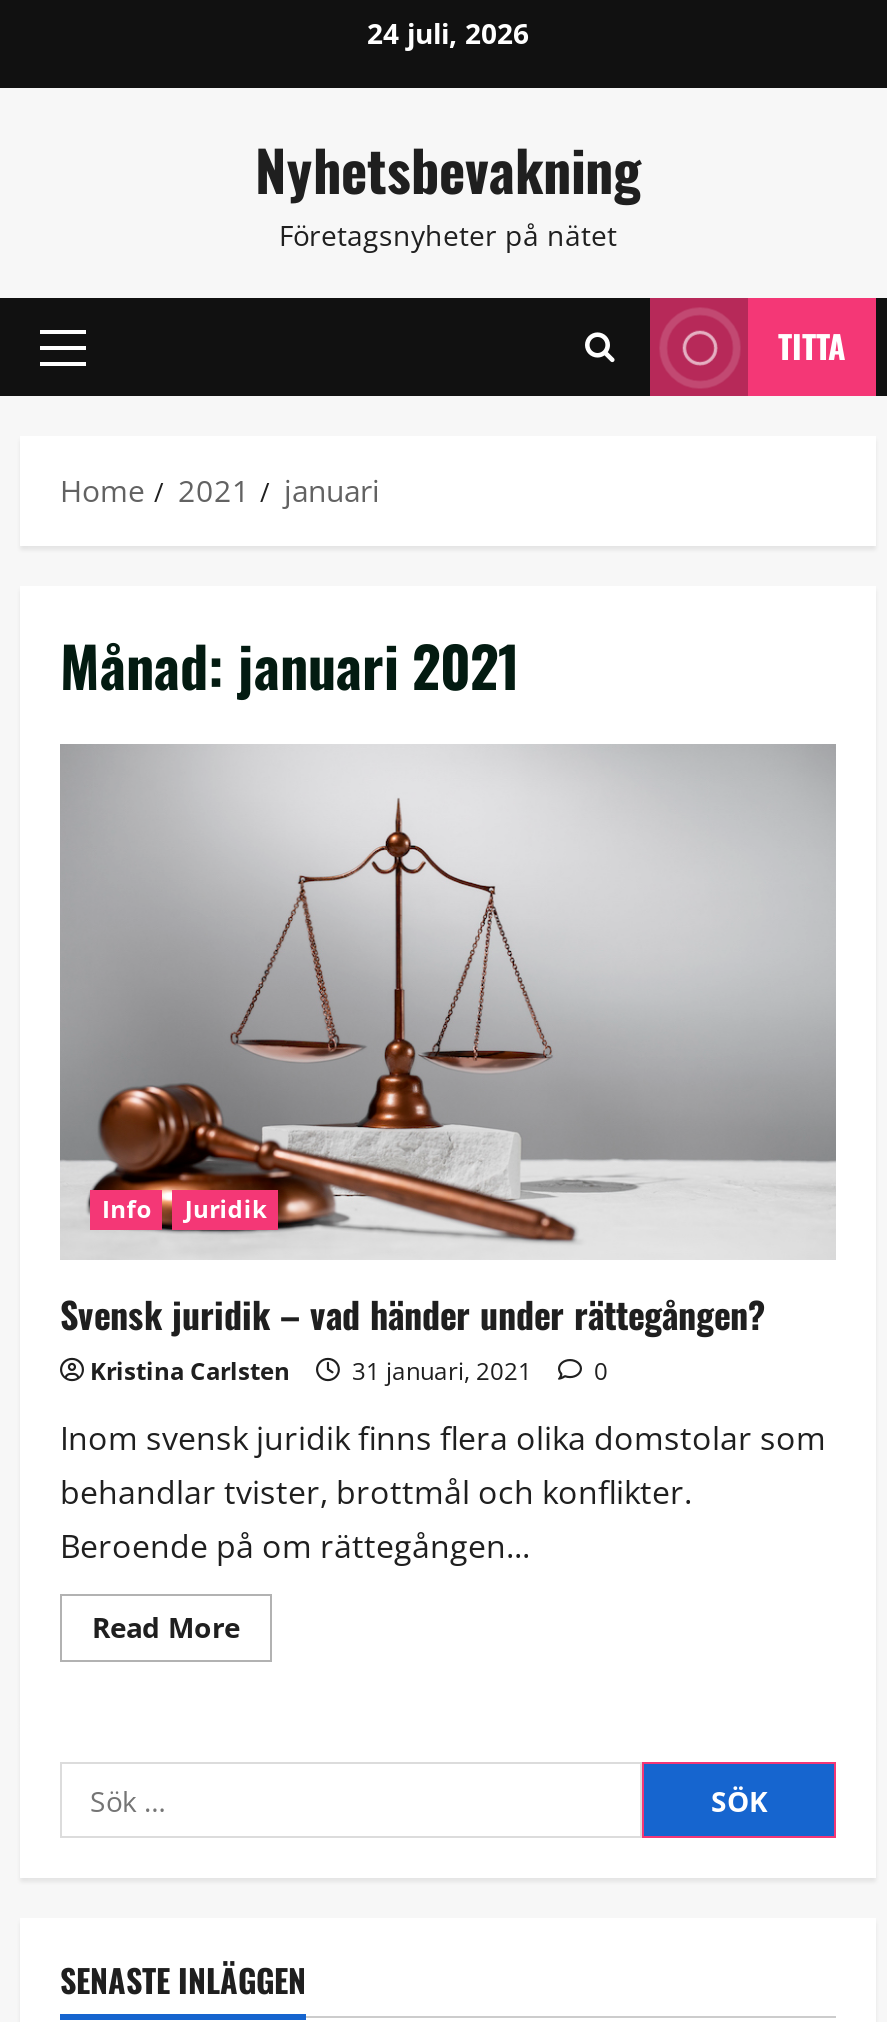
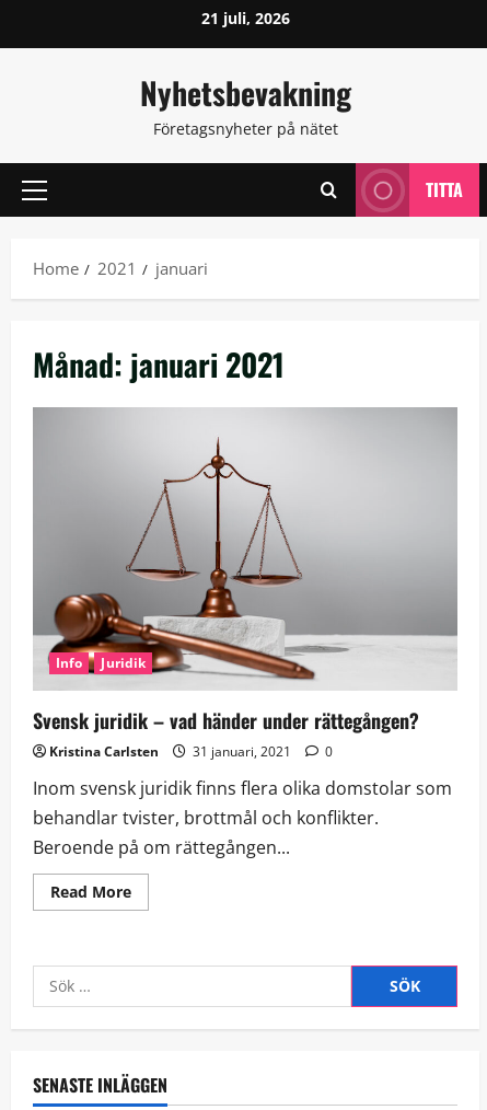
- 24 juli, 2026
+ 21 juli, 2026
